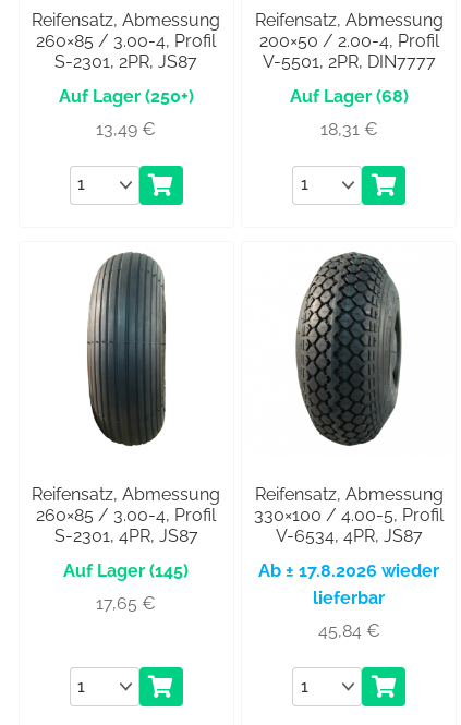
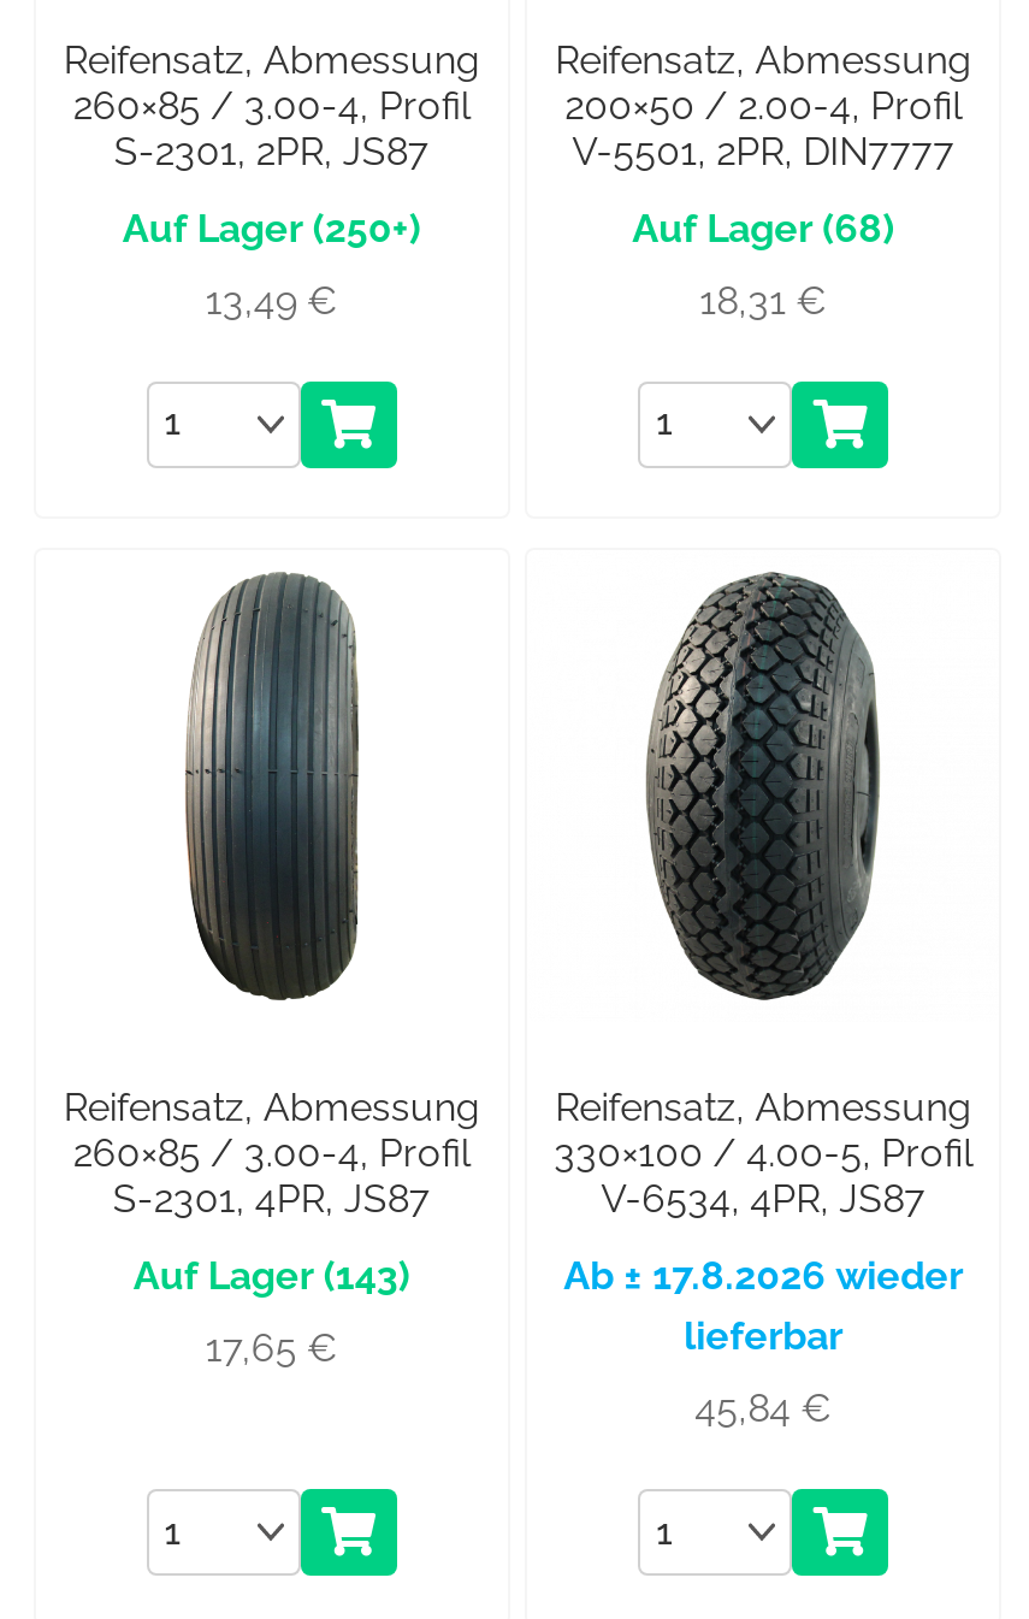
- (145)
+ (143)
